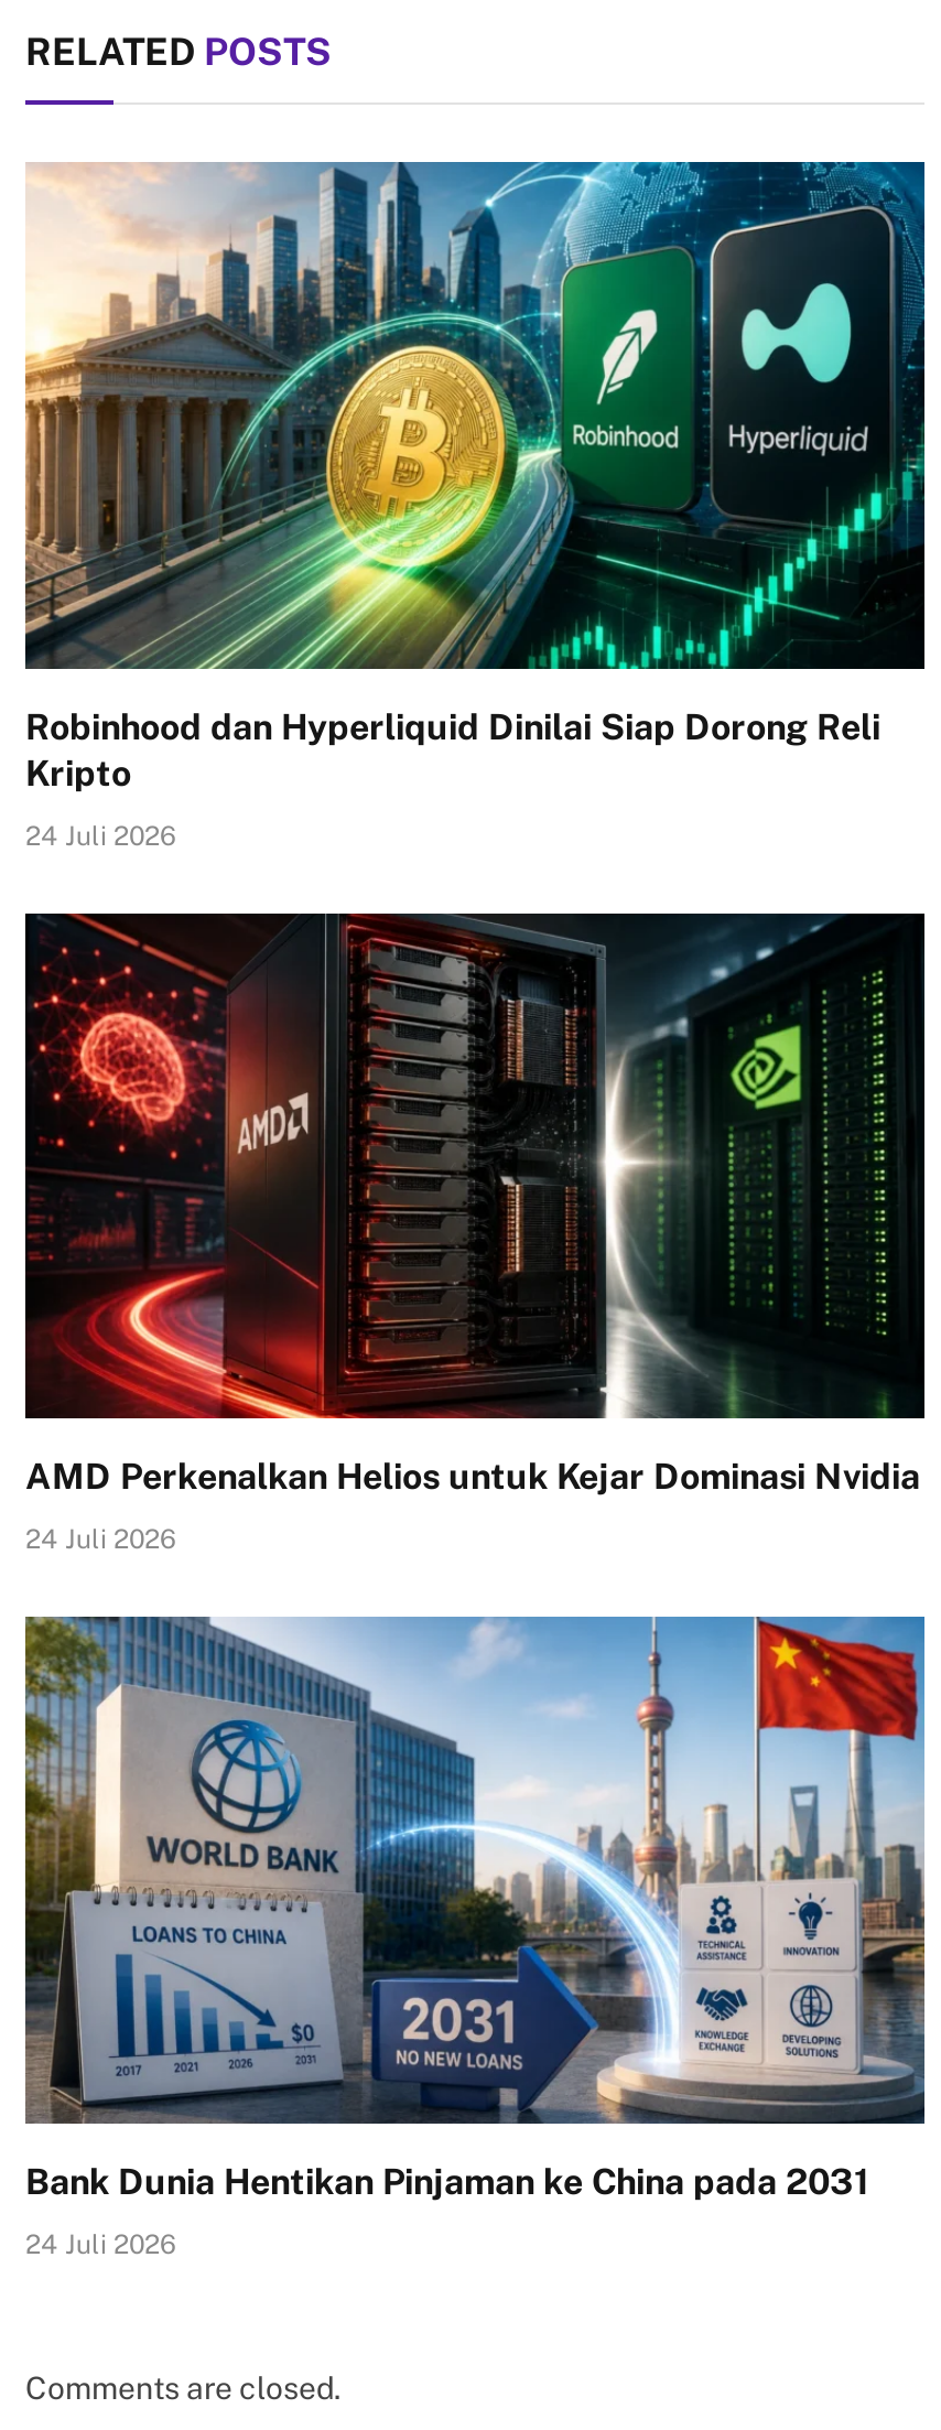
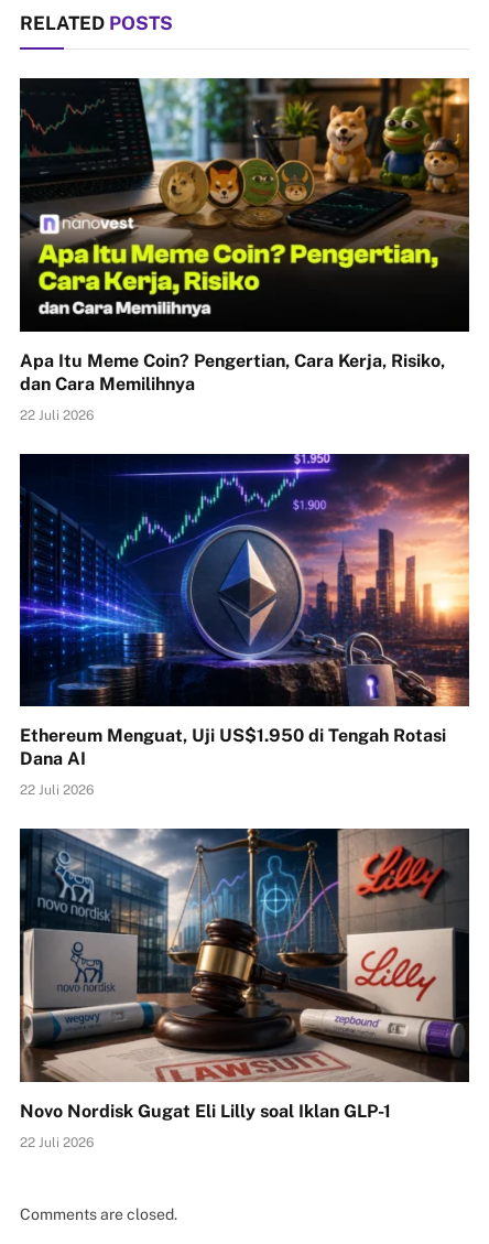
- [image]
- Robinhood dan Hyperliquid Dinilai Siap Dorong Reli
- Kripto
+ [image]
+ Apa Itu Meme Coin? Pengertian, Cara Kerja, Risiko,
+ dan Cara Memilihnya

- 24 Juli 2026
+ 22 Juli 2026

- [image]
- AMD Perkenalkan Helios untuk Kejar Dominasi Nvidia
+ [image]
+ Ethereum Menguat, Uji US$1.950 di Tengah Rotasi
+ Dana AI

- 24 Juli 2026
+ 22 Juli 2026

- [image]
- Bank Dunia Hentikan Pinjaman ke China pada 2031
+ [image]
+ Novo Nordisk Gugat Eli Lilly soal Iklan GLP-1

- 24 Juli 2026
+ 22 Juli 2026
